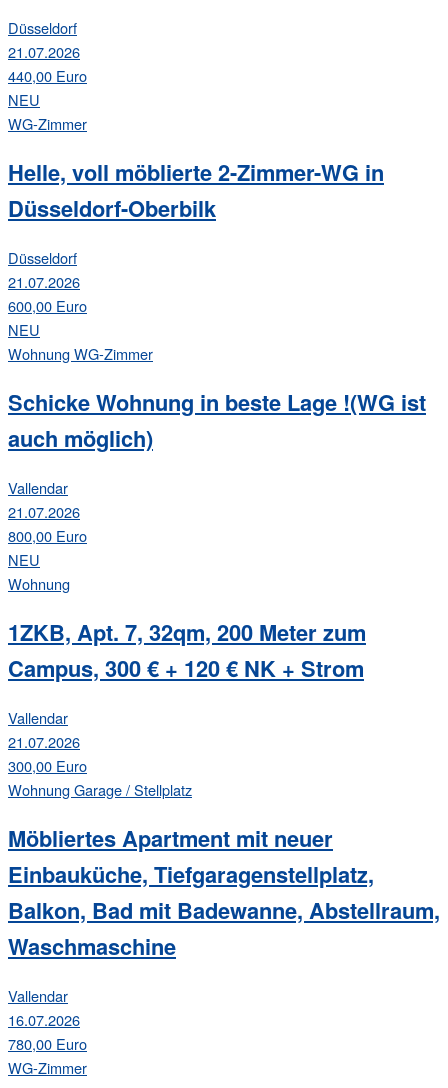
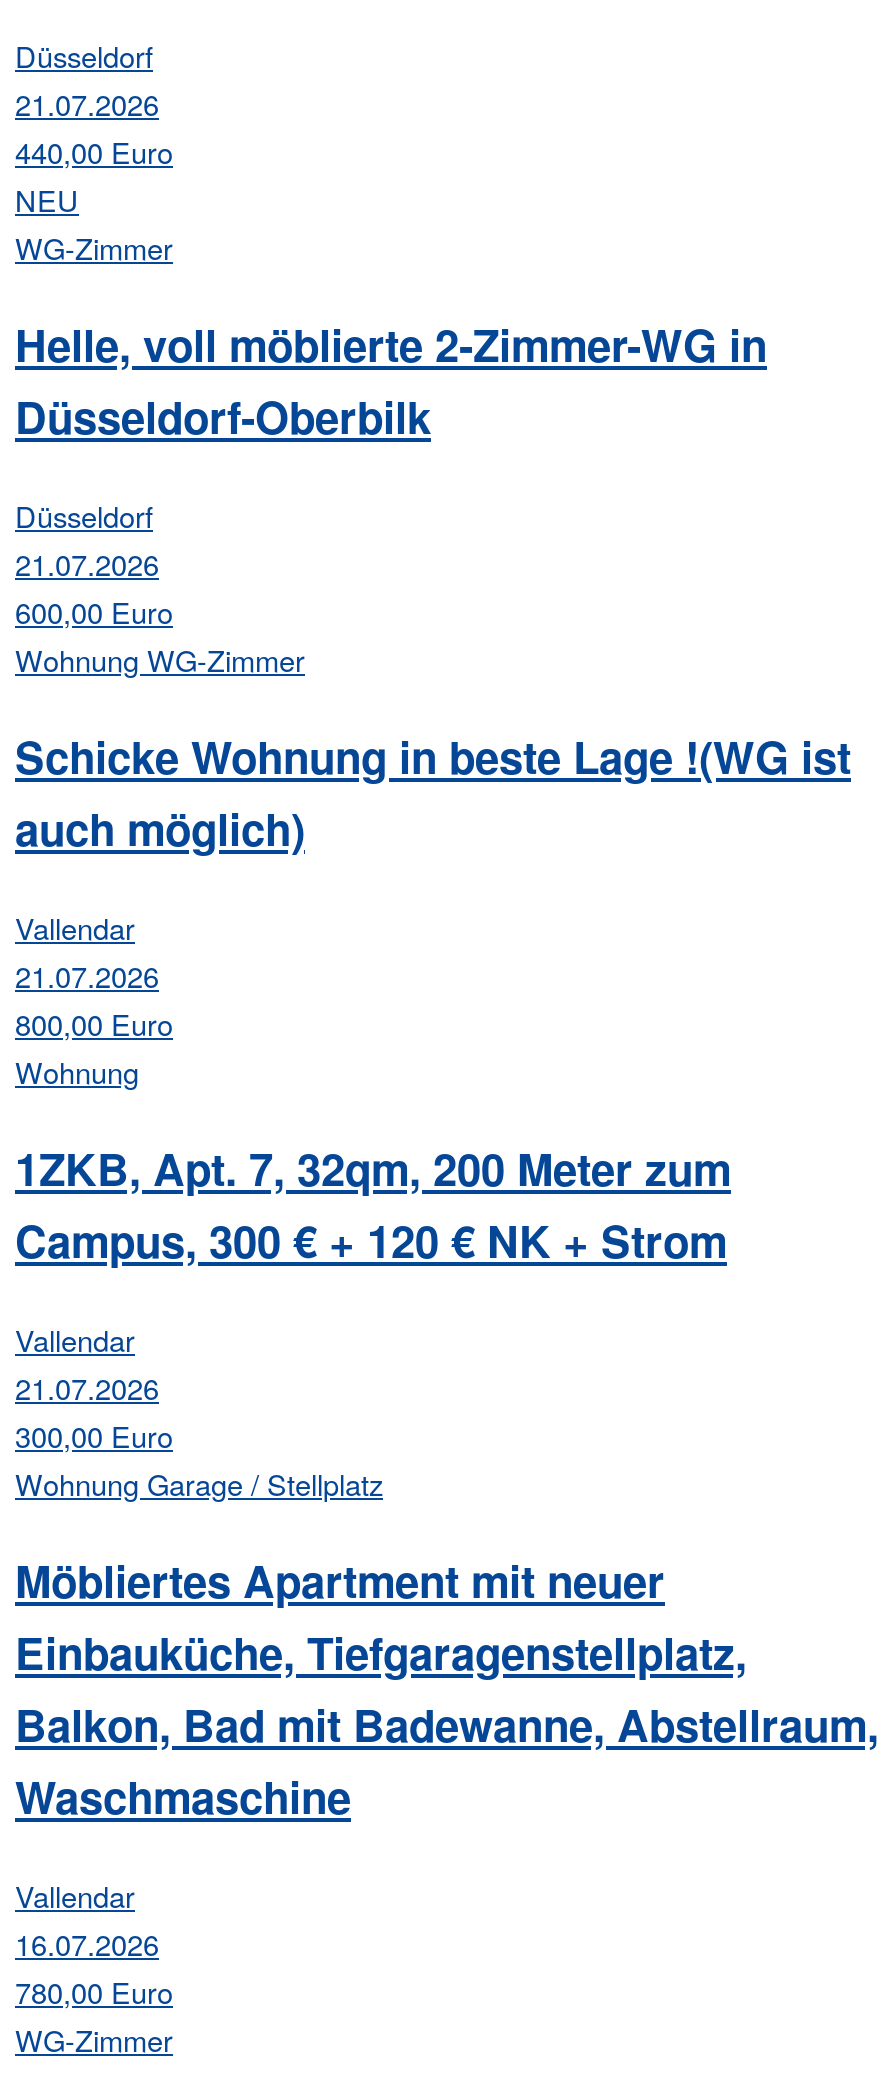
- NEU

- NEU
